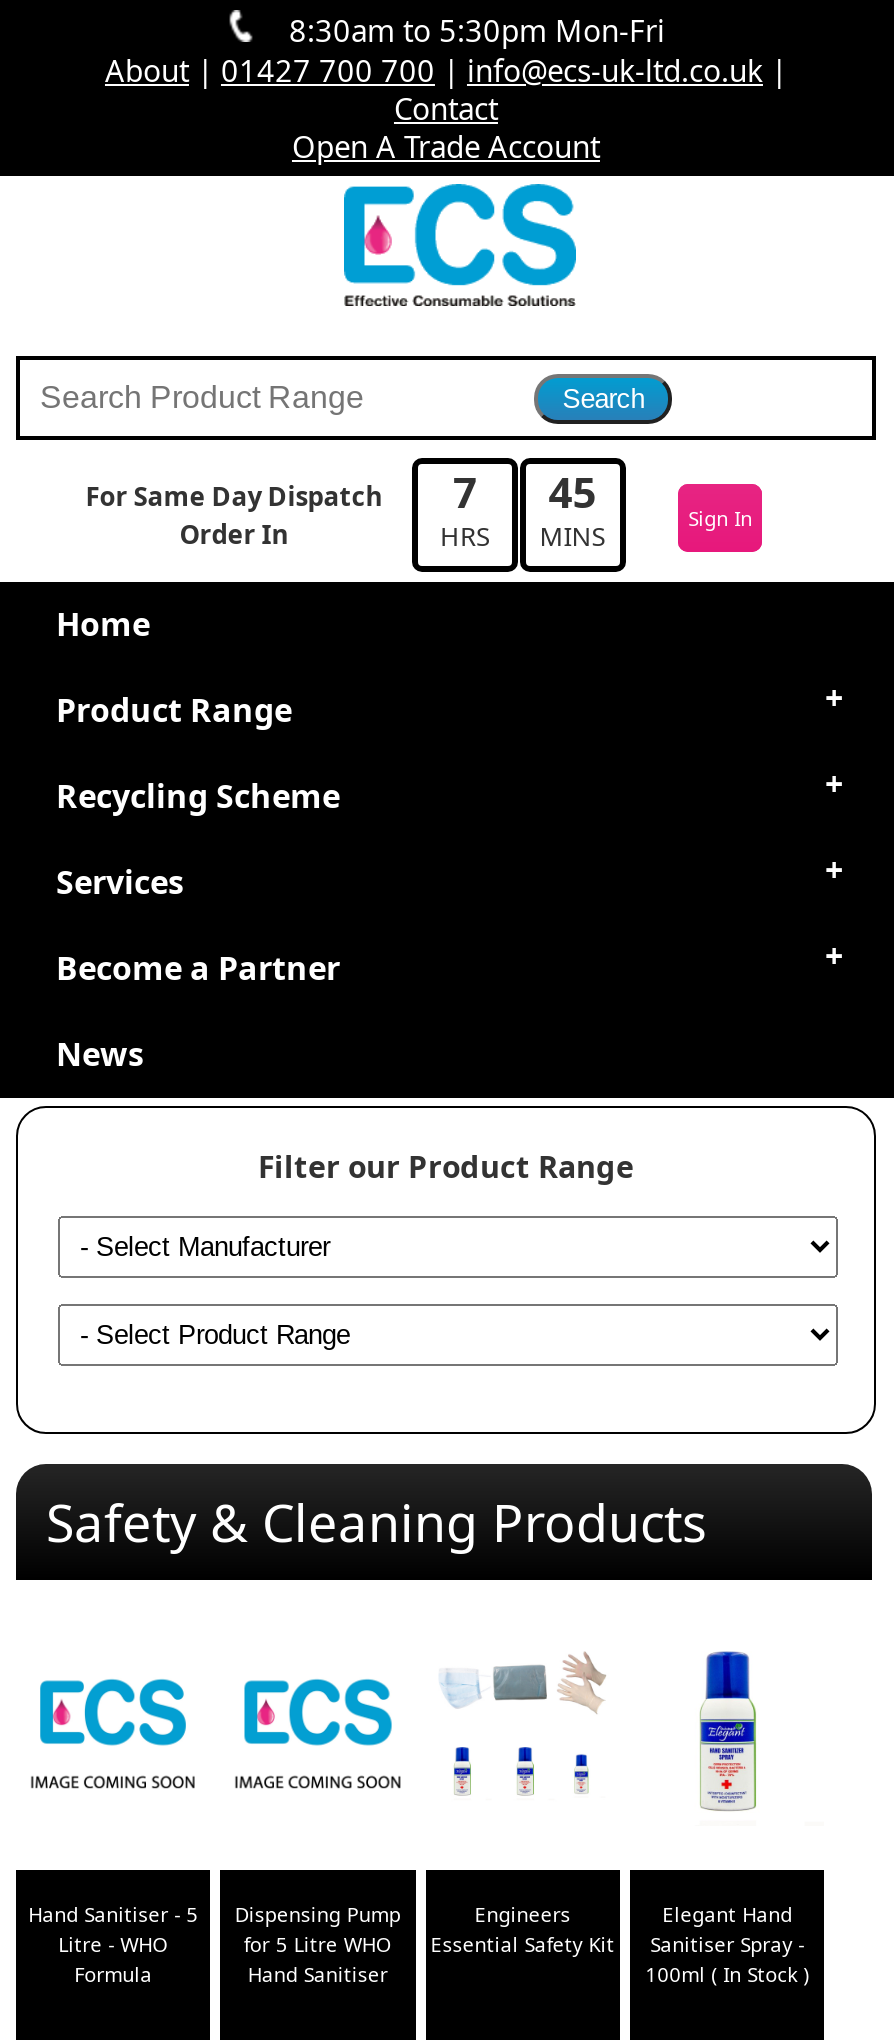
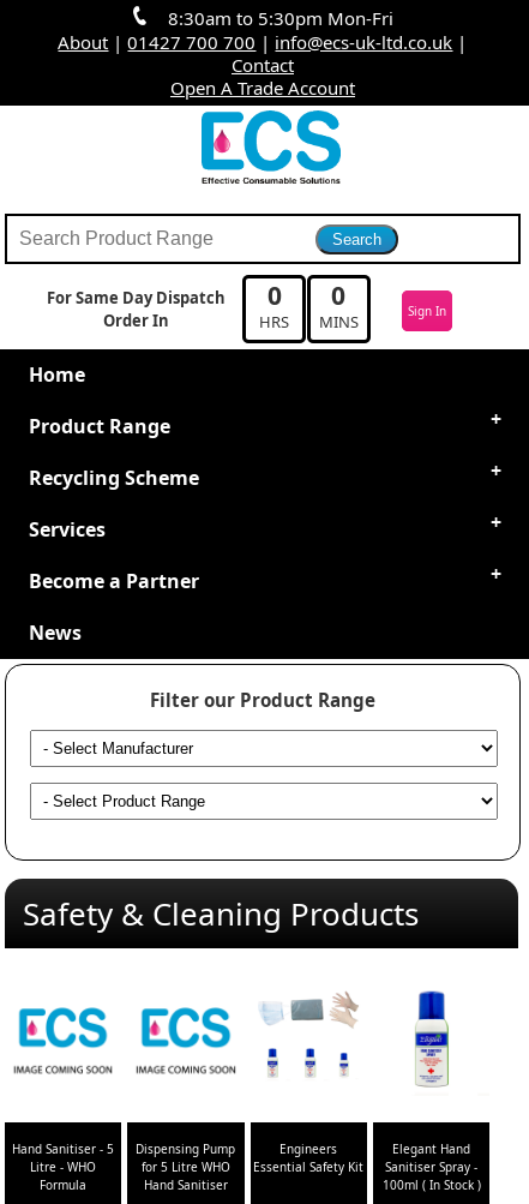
- 7
+ 0

- 45
+ 0
